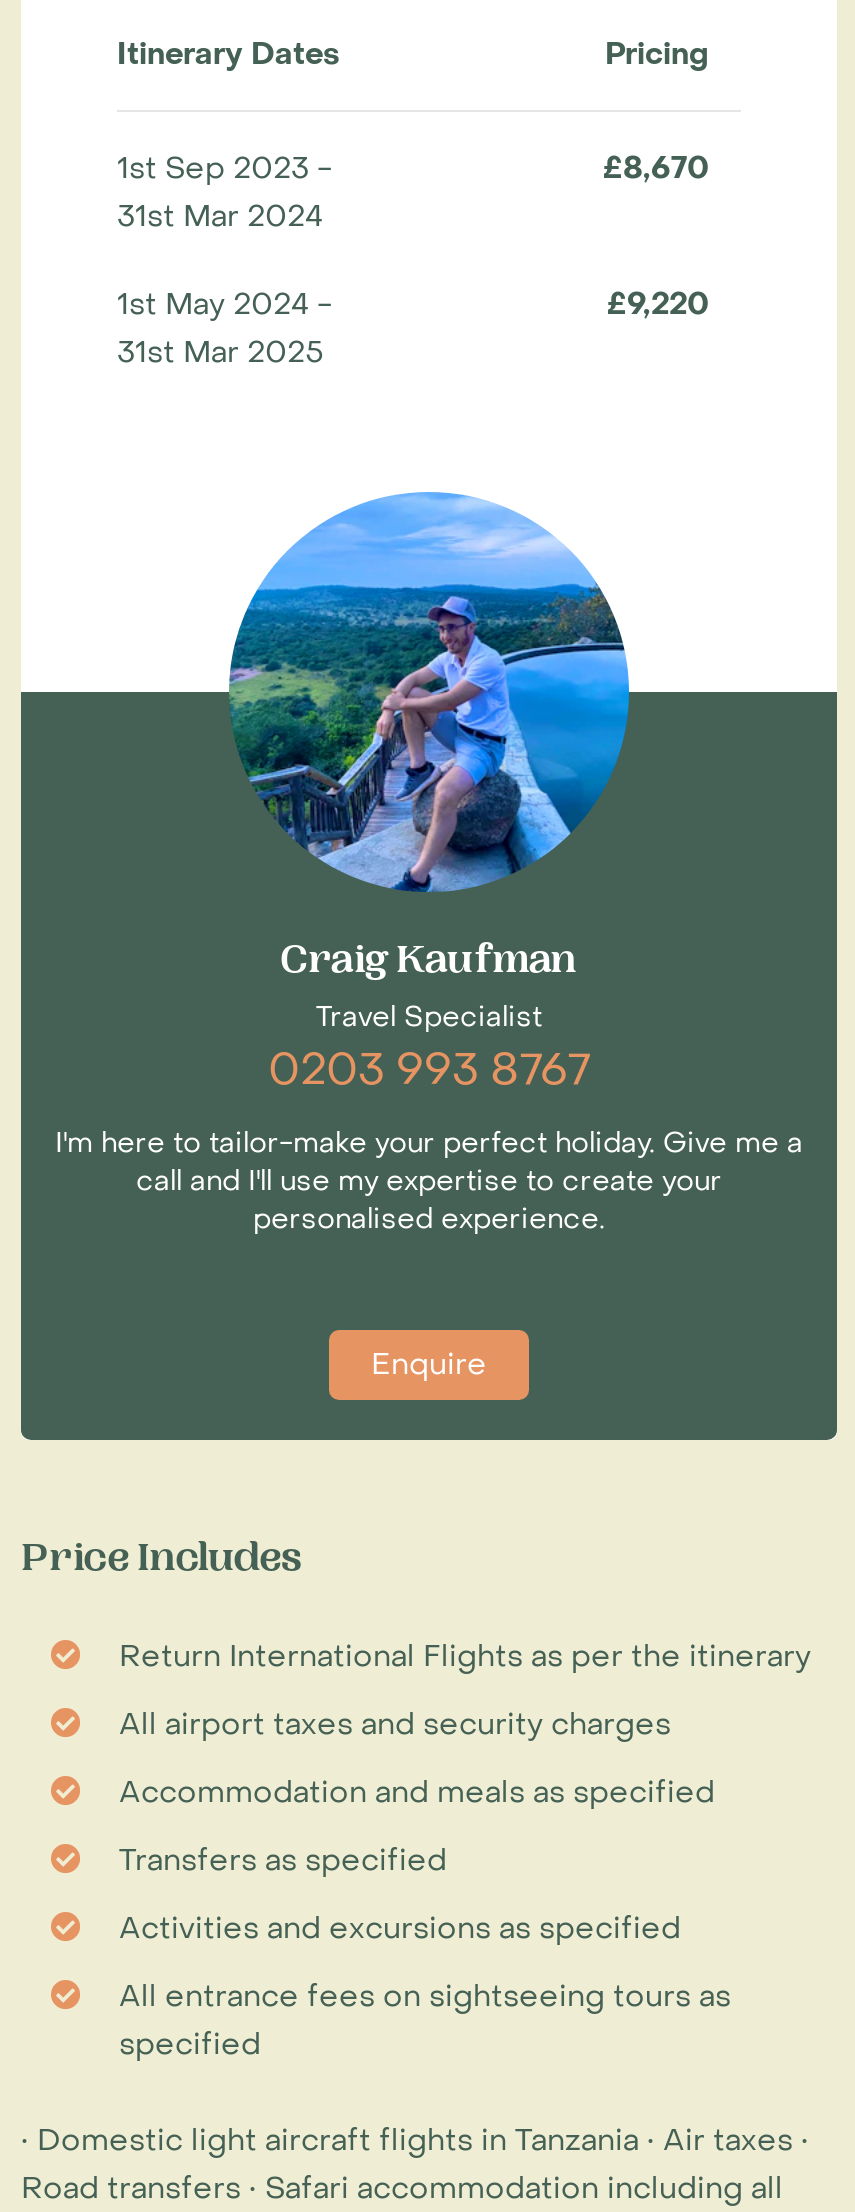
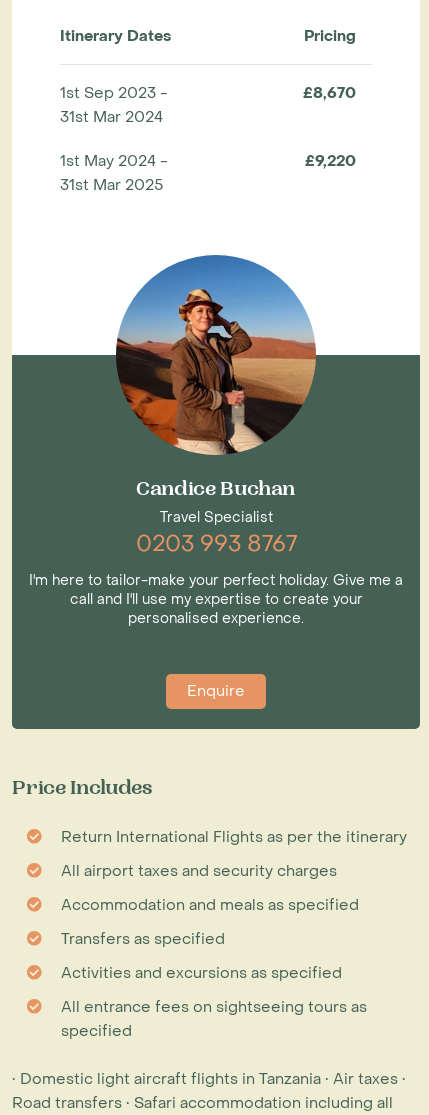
- [image]
- Craig Kaufman
+ [image]
+ Candice Buchan
